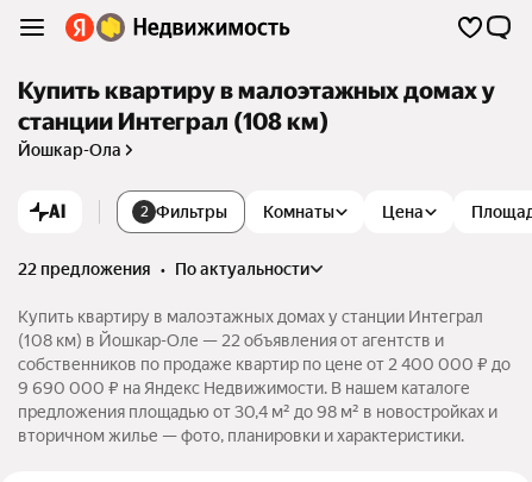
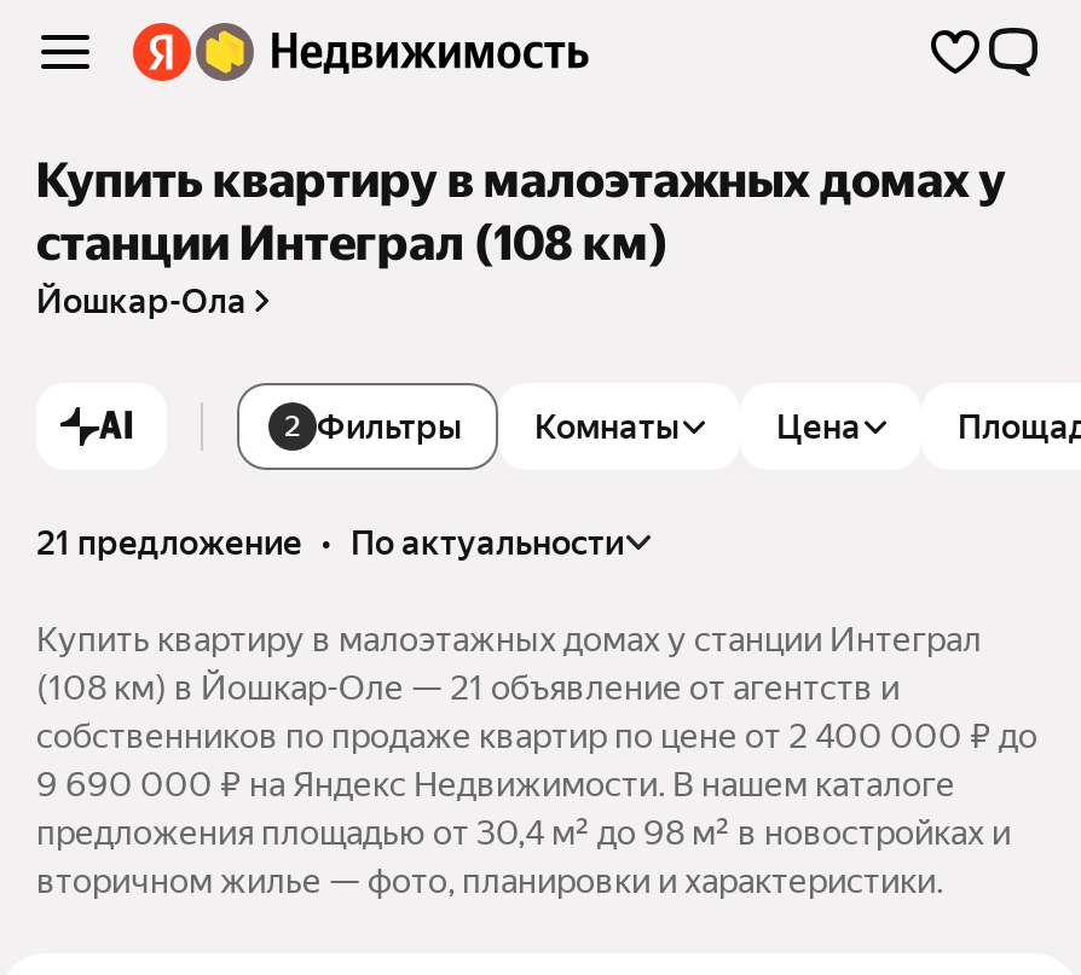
- 22 предложения • по актуальности
+ 21 предложение • по актуальности

- (108 км) в Йошкар-Оле — 22 объявления от агентств и
+ (108 км) в Йошкар-Оле — 21 объявление от агентств и
